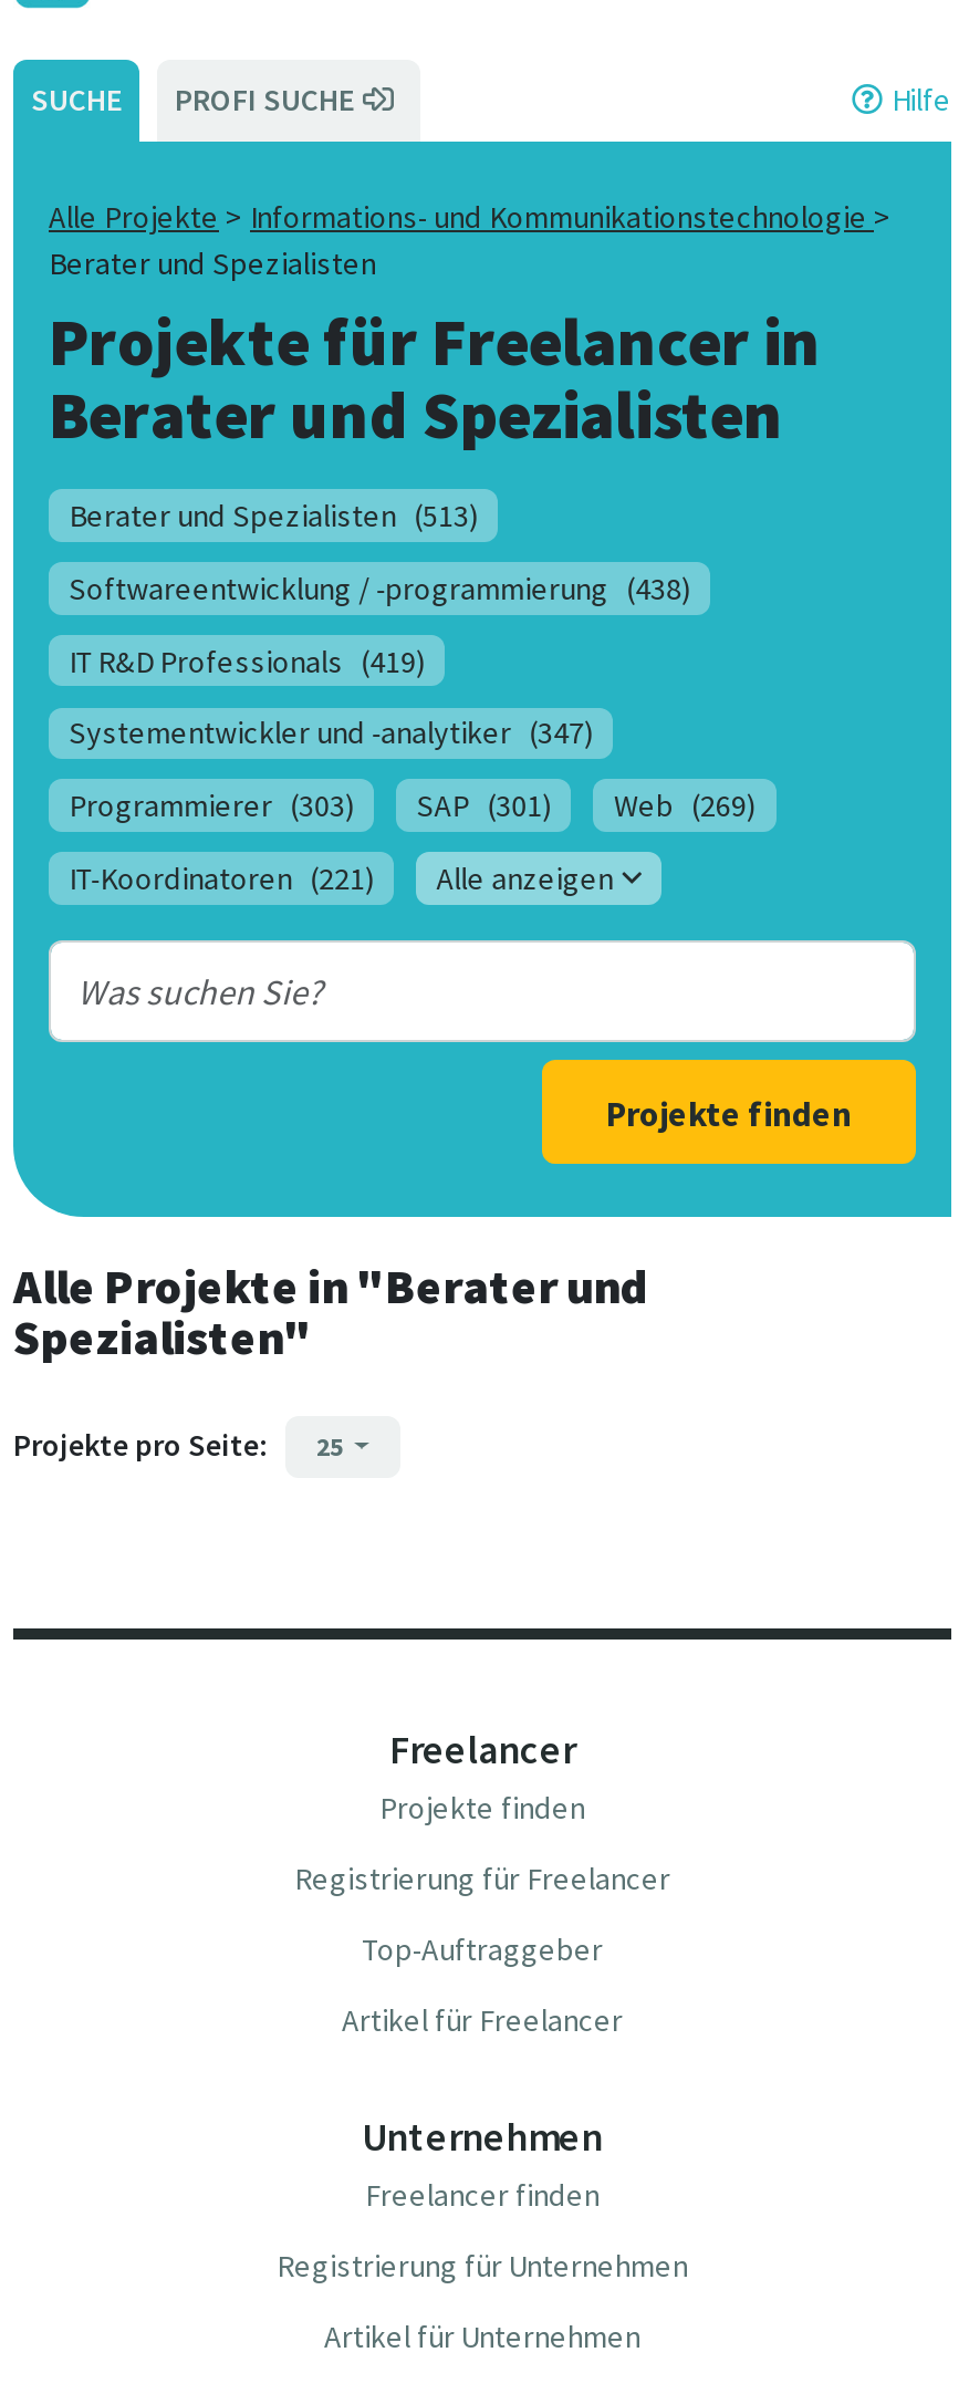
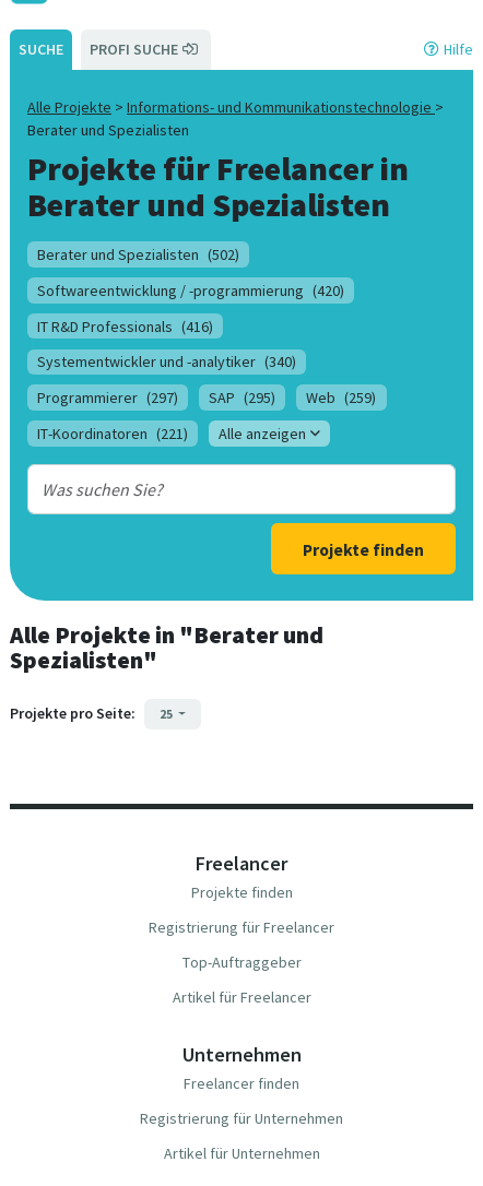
- Berater und Spezialisten (513)
+ Berater und Spezialisten (502)

- Softwareentwicklung / -programmierung (438)
+ Softwareentwicklung / -programmierung (420)

- IT R&D Professionals (419)
+ IT R&D Professionals (416)

- Systementwickler und -analytiker (347)
+ Systementwickler und -analytiker (340)

- Programmierer (303)
+ Programmierer (297)

- SAP (301)
+ SAP (295)

- Web (269)
+ Web (259)
